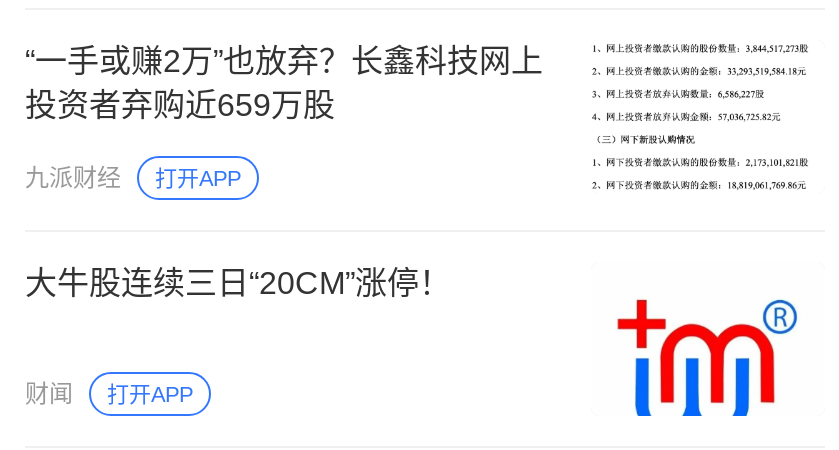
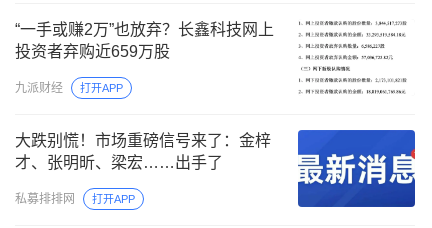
- 大牛股连续三日“20CM”涨停！
+ 大跌别慌！市场重磅信号来了：金梓
+ 才、张明昕、梁宏……出手了

- [image]
+ [image]

- 财闻
+ 私募排排网
